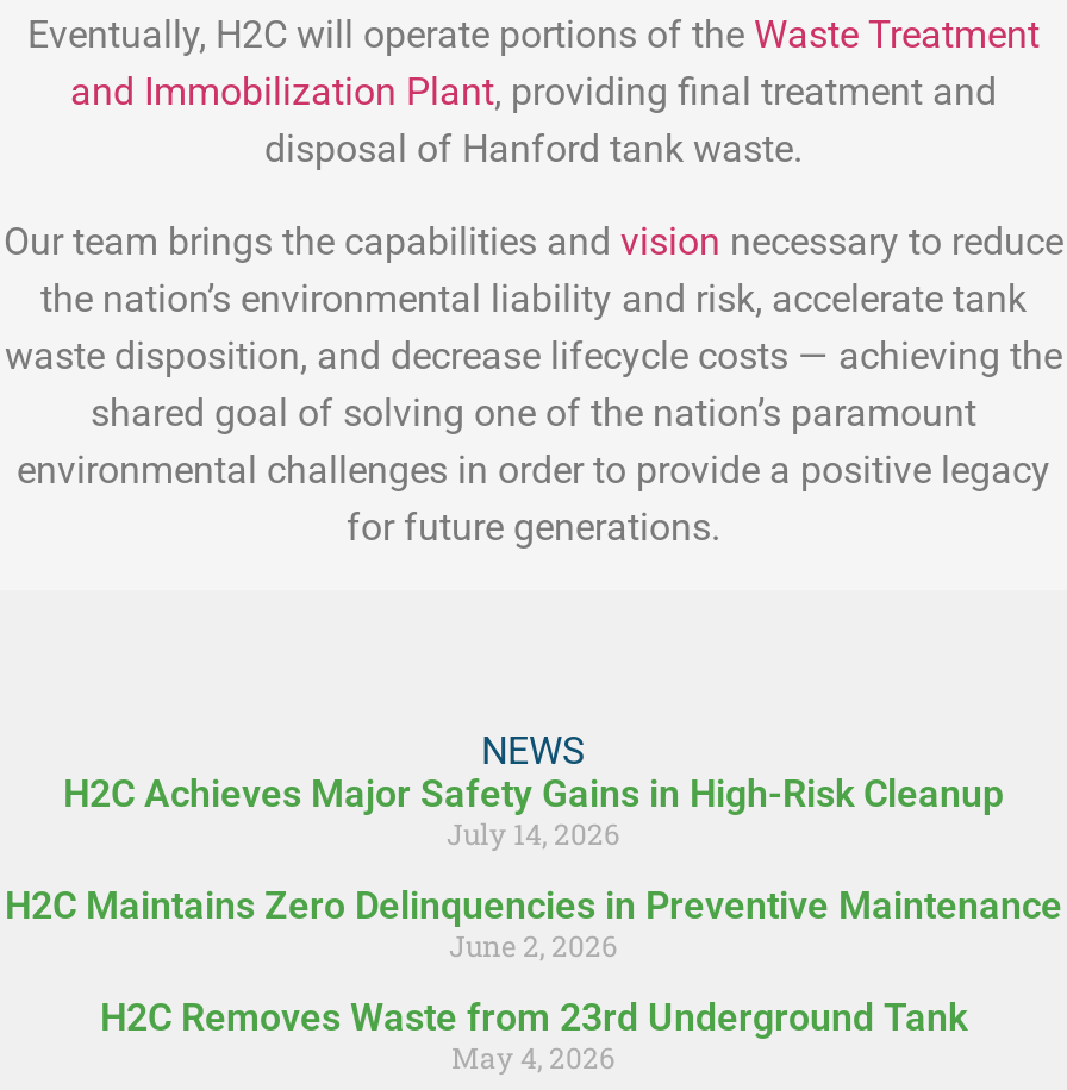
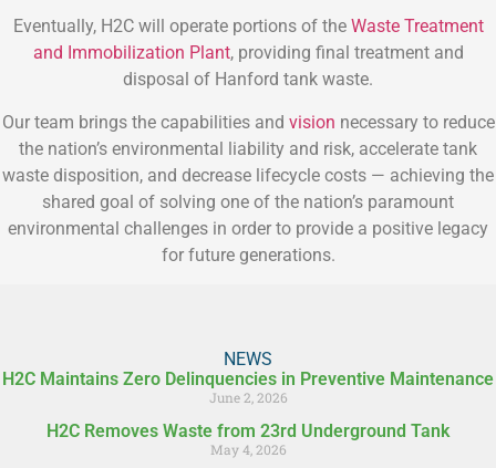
- H2C Achieves Major Safety Gains in High-Risk Cleanup
- July 14, 2026
